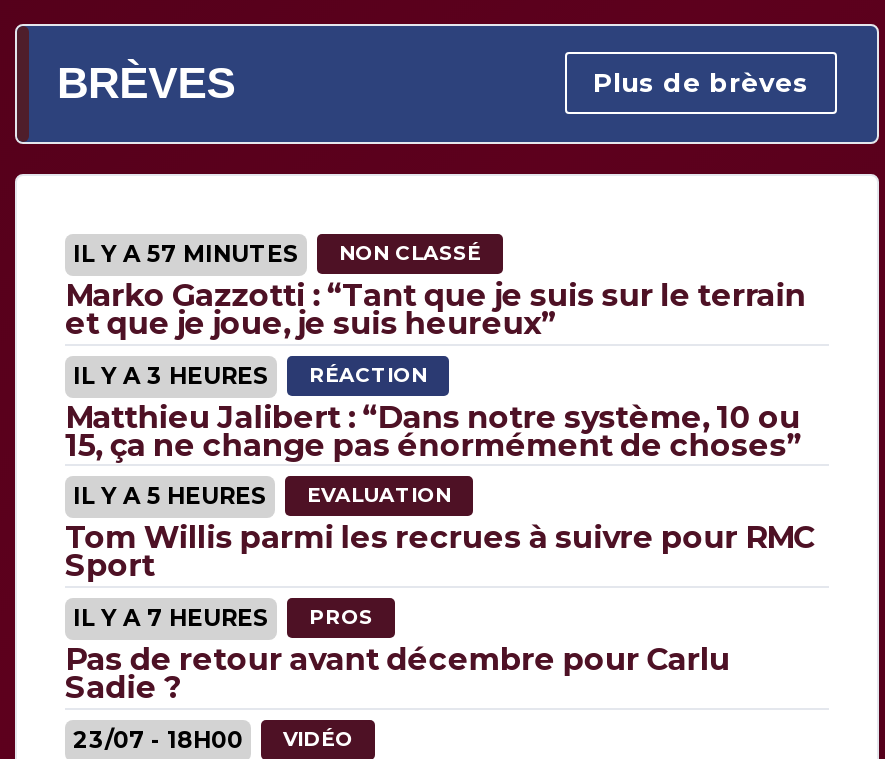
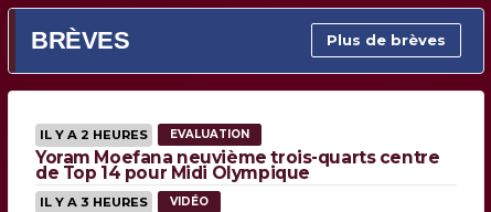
- IL Y A 57 MINUTES
- NON CLASSÉ
- Marko Gazzotti : “Tant que je suis sur le terrain
- et que je joue, je suis heureux”
- IL Y A 3 HEURES
- RÉACTION
- Matthieu Jalibert : “Dans notre système, 10 ou
- 15, ça ne change pas énormément de choses”
- IL Y A 5 HEURES
+ IL Y A 2 HEURES

- Tom Willis parmi les recrues à suivre pour RMC
- Sport
- IL Y A 7 HEURES
- PROS
- Pas de retour avant décembre pour Carlu
- Sadie ?
- 23/07 - 18H00
+ Yoram Moefana neuvième trois-quarts centre
+ de Top 14 pour Midi Olympique
+ IL Y A 3 HEURES
